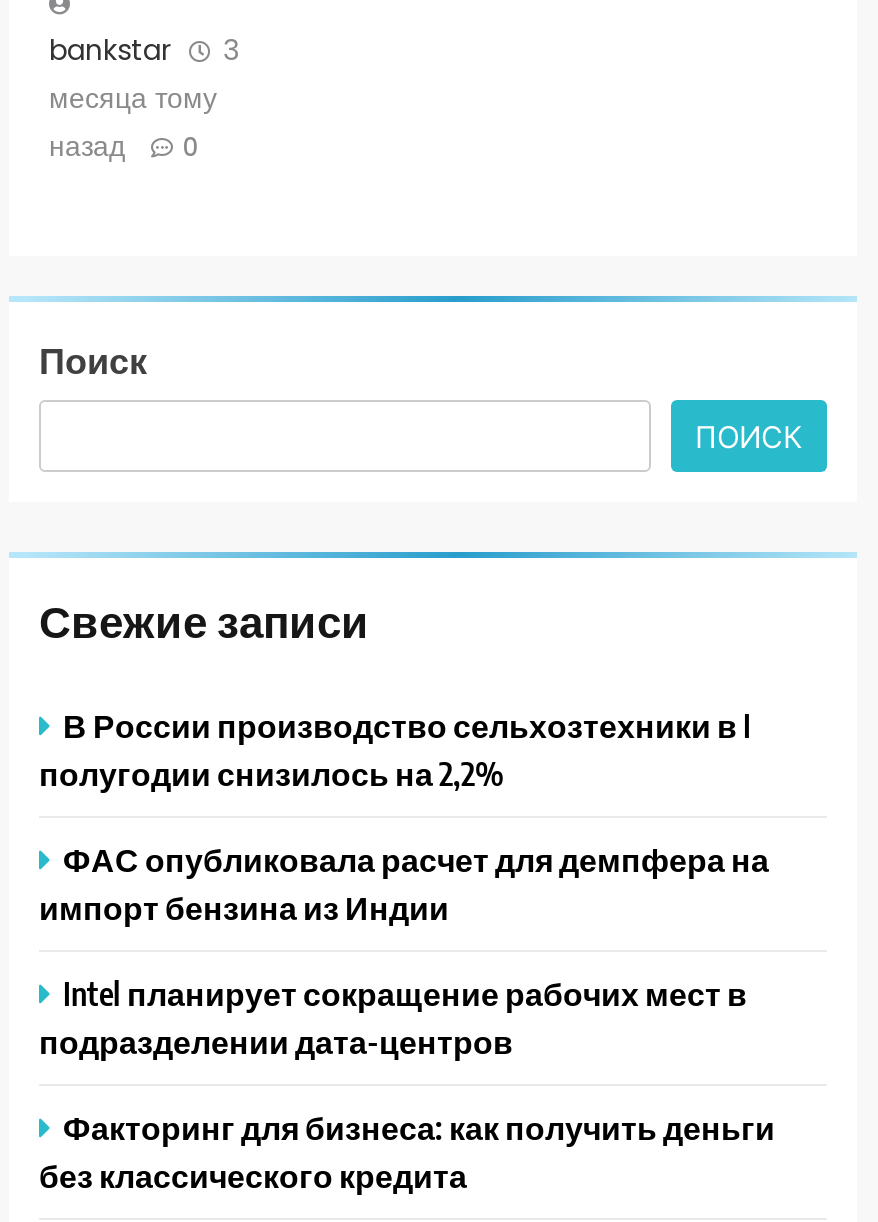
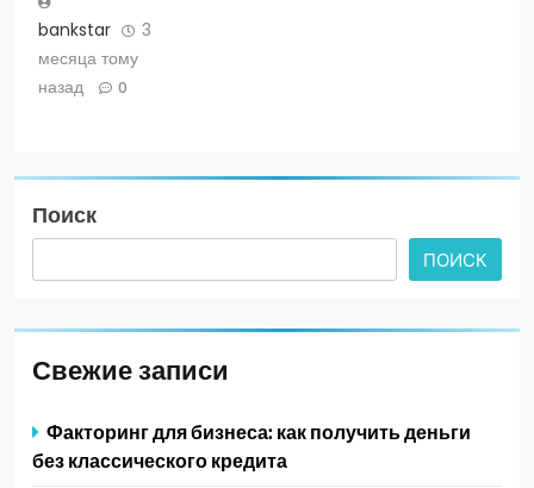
- В России производство сельхозтехники в I
- полугодии снизилось на 2,2%
- ФАС опубликовала расчет для демпфера на
- импорт бензина из Индии
- Intel планирует сокращение рабочих мест в
- подразделении дата-центров
